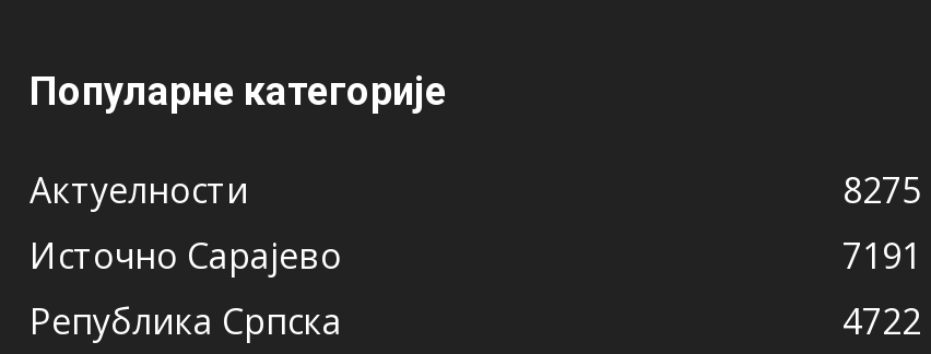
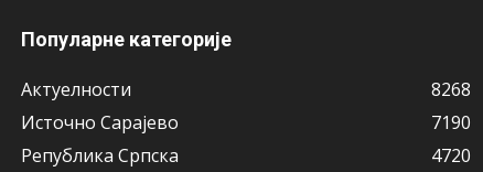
- 8275
+ 8268

- 7191
+ 7190

- 4722
+ 4720
